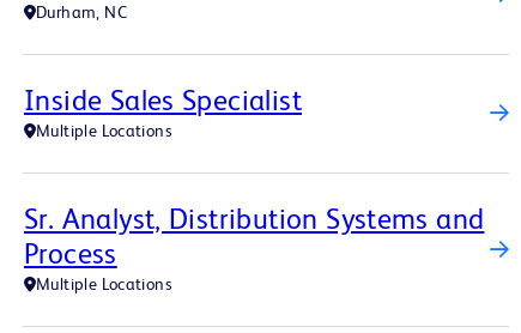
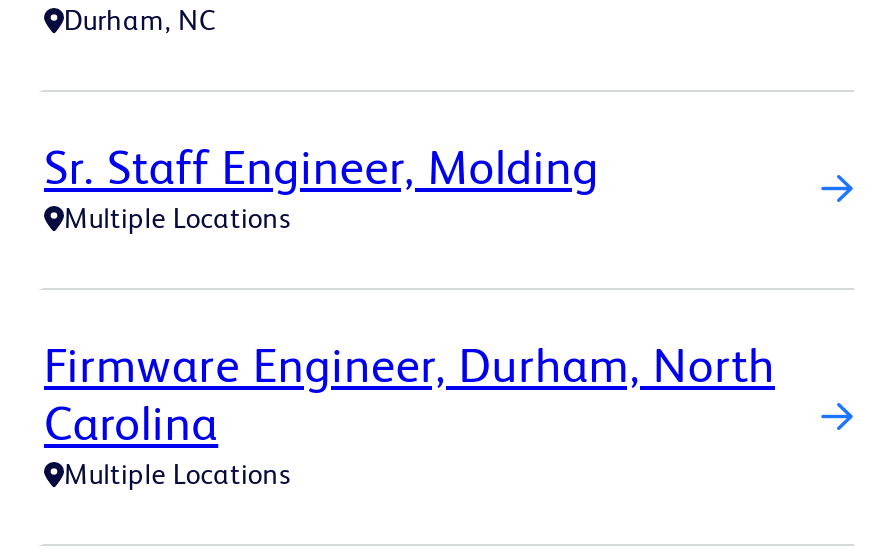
- Inside Sales Specialist
+ Sr. Staff Engineer, Molding

- Sr. Analyst, Distribution Systems and
- Process
+ Firmware Engineer, Durham, North
+ Carolina
